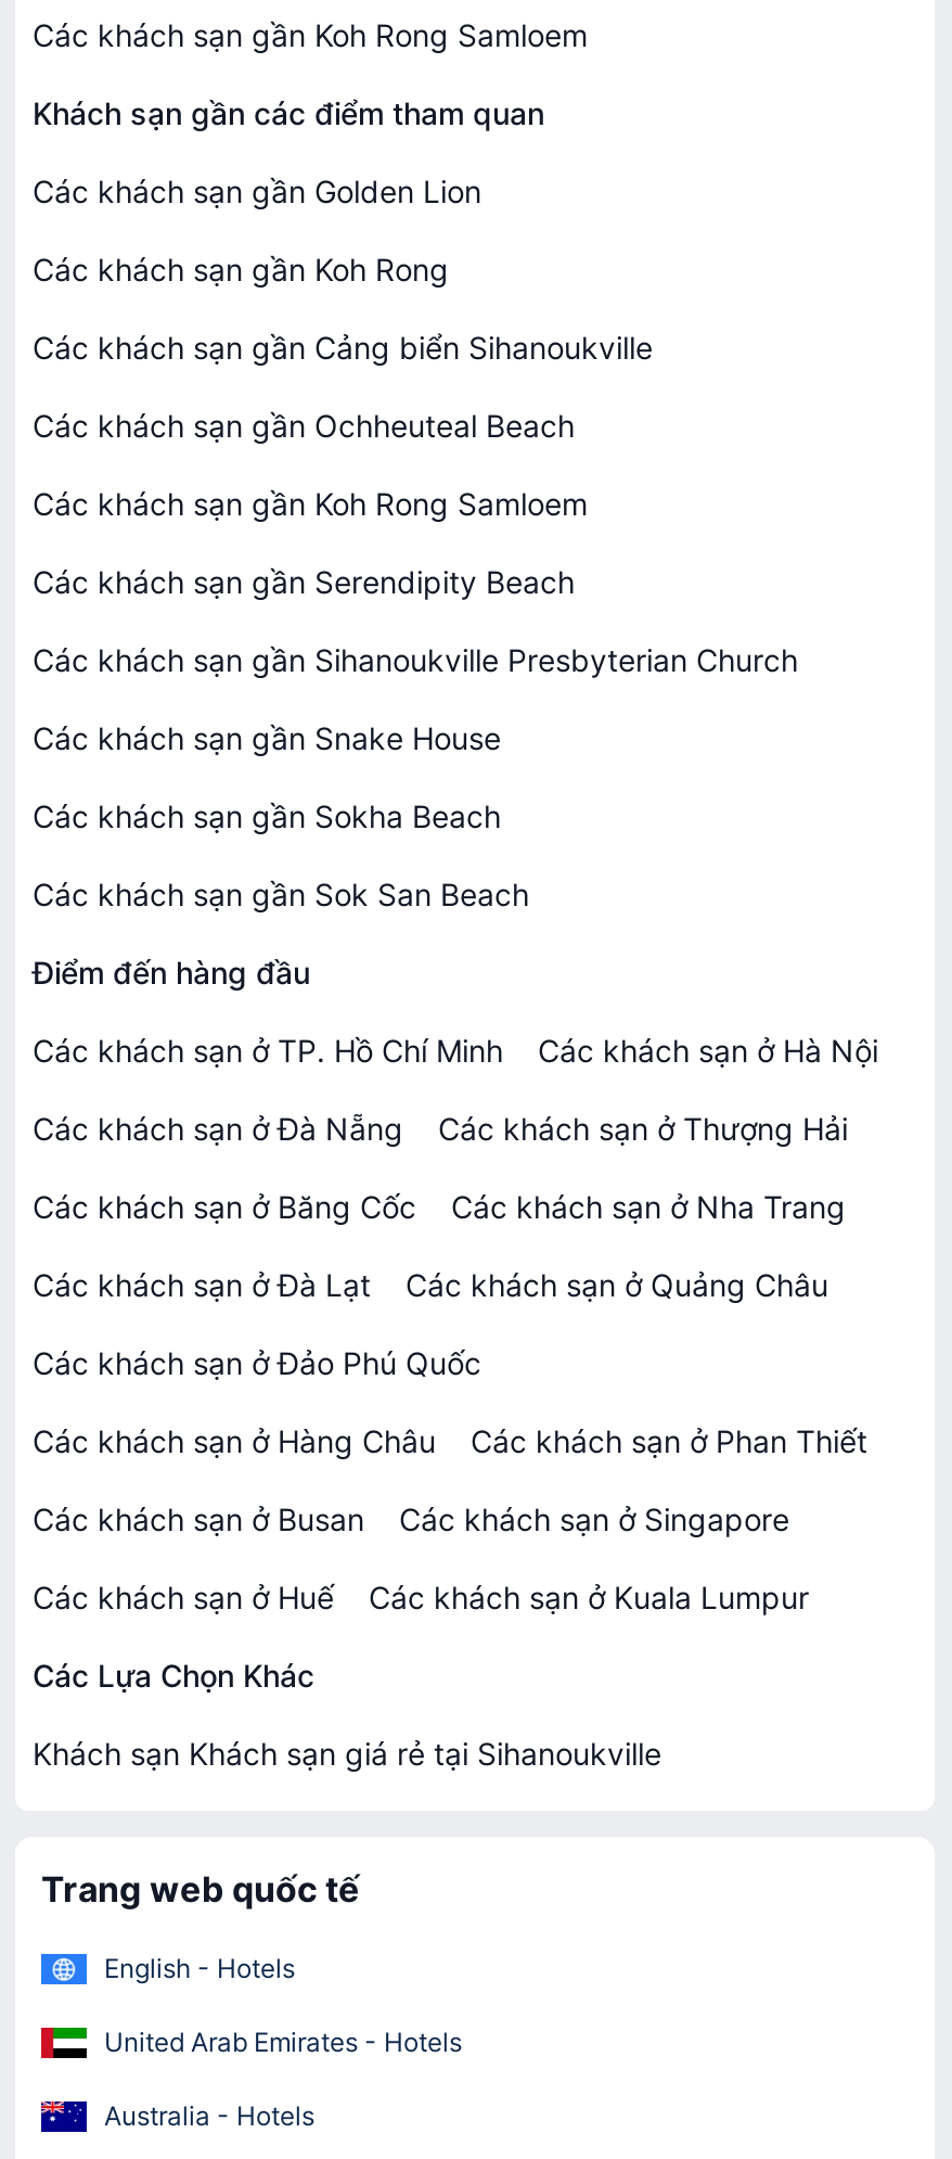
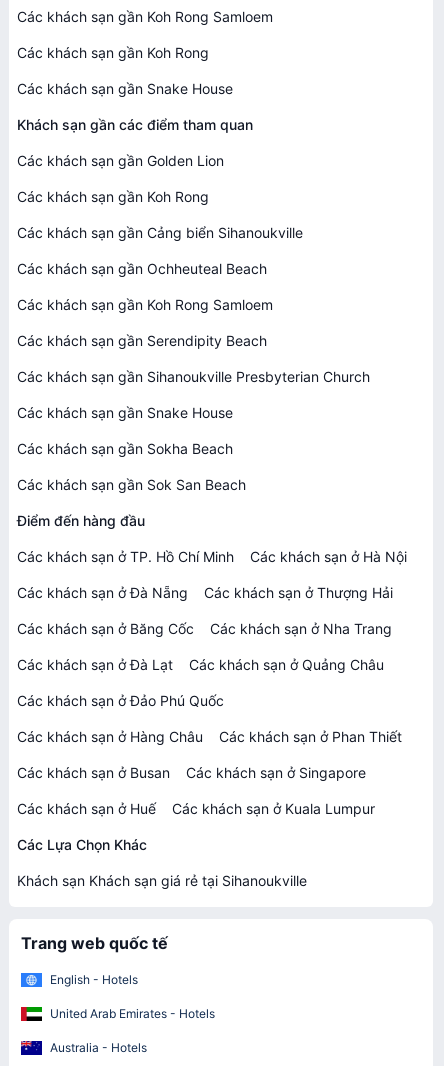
+ Các khách sạn gần Koh Rong
+ Các khách sạn gần Snake House
